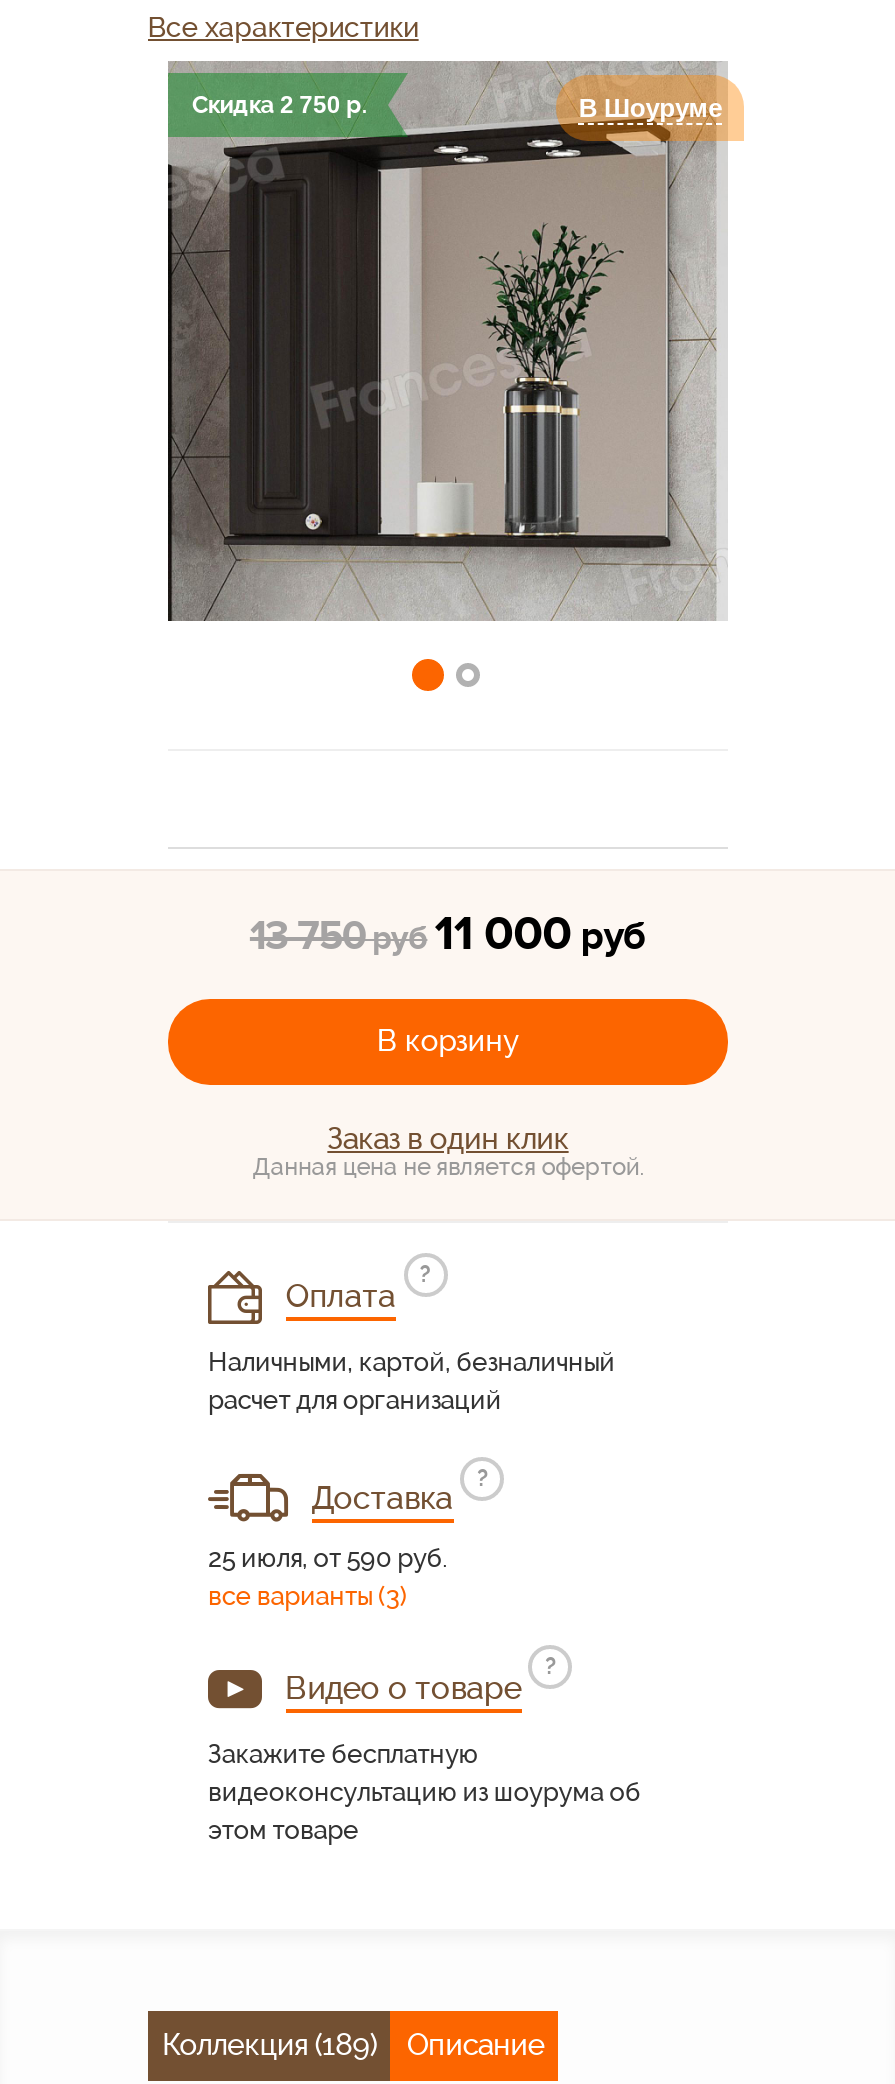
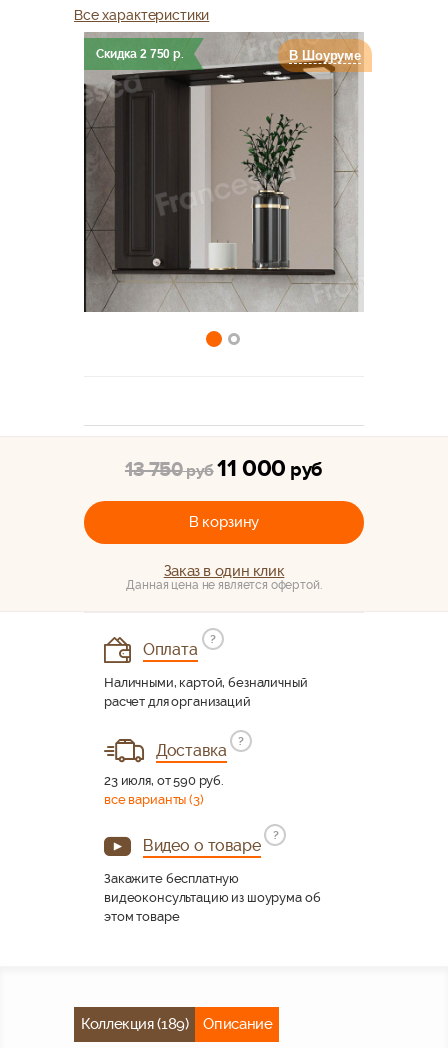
- 25 июля, от 590 руб.
+ 23 июля, от 590 руб.
